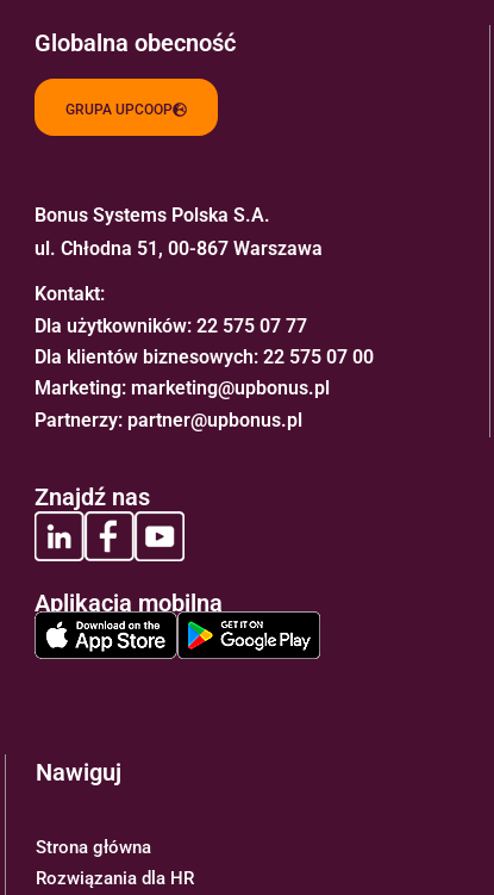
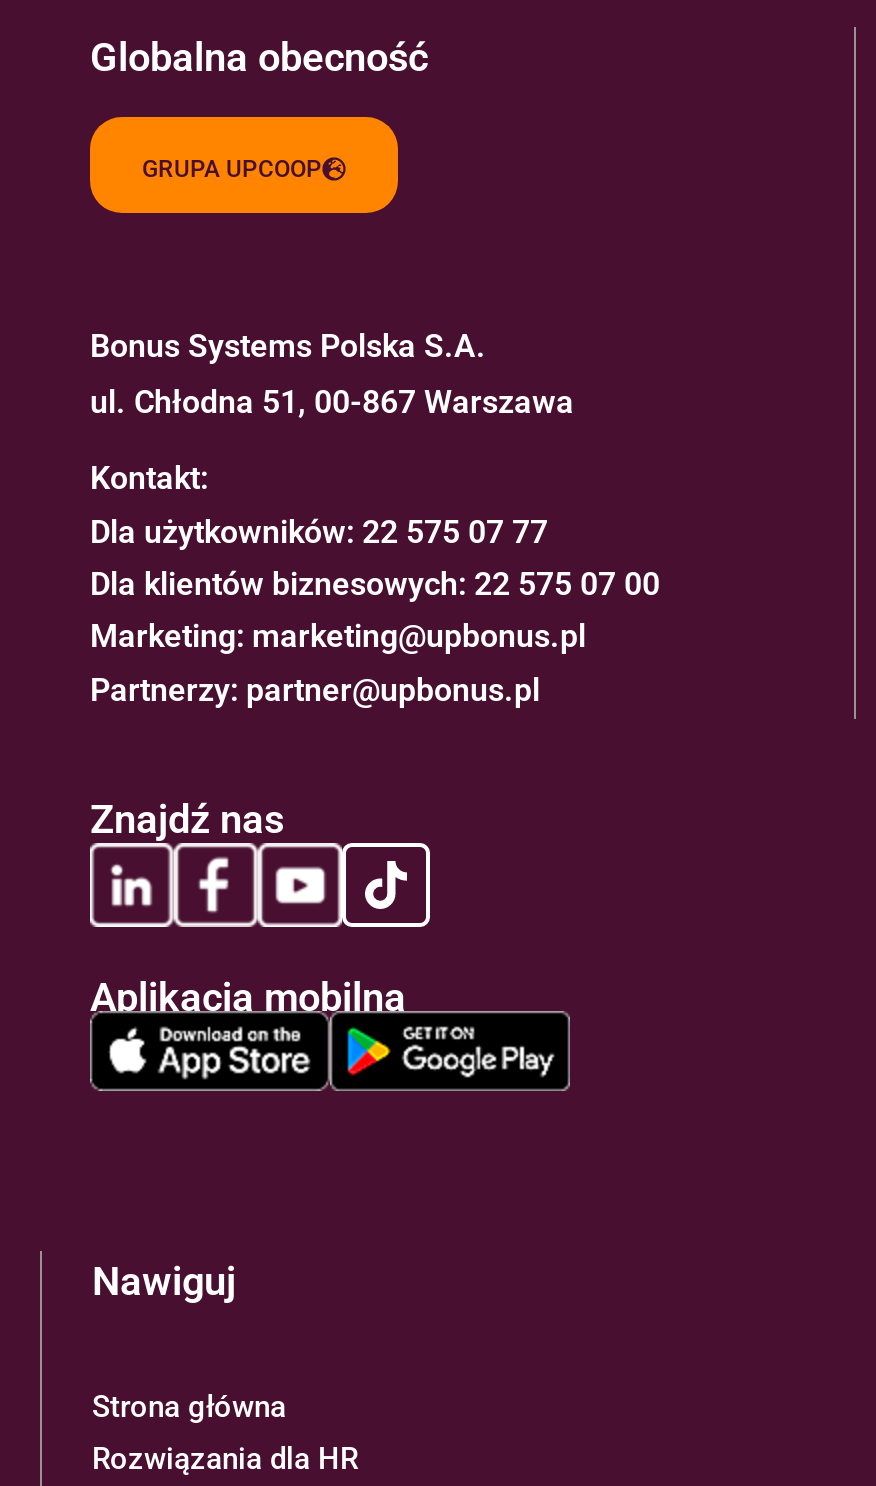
+ [image]
